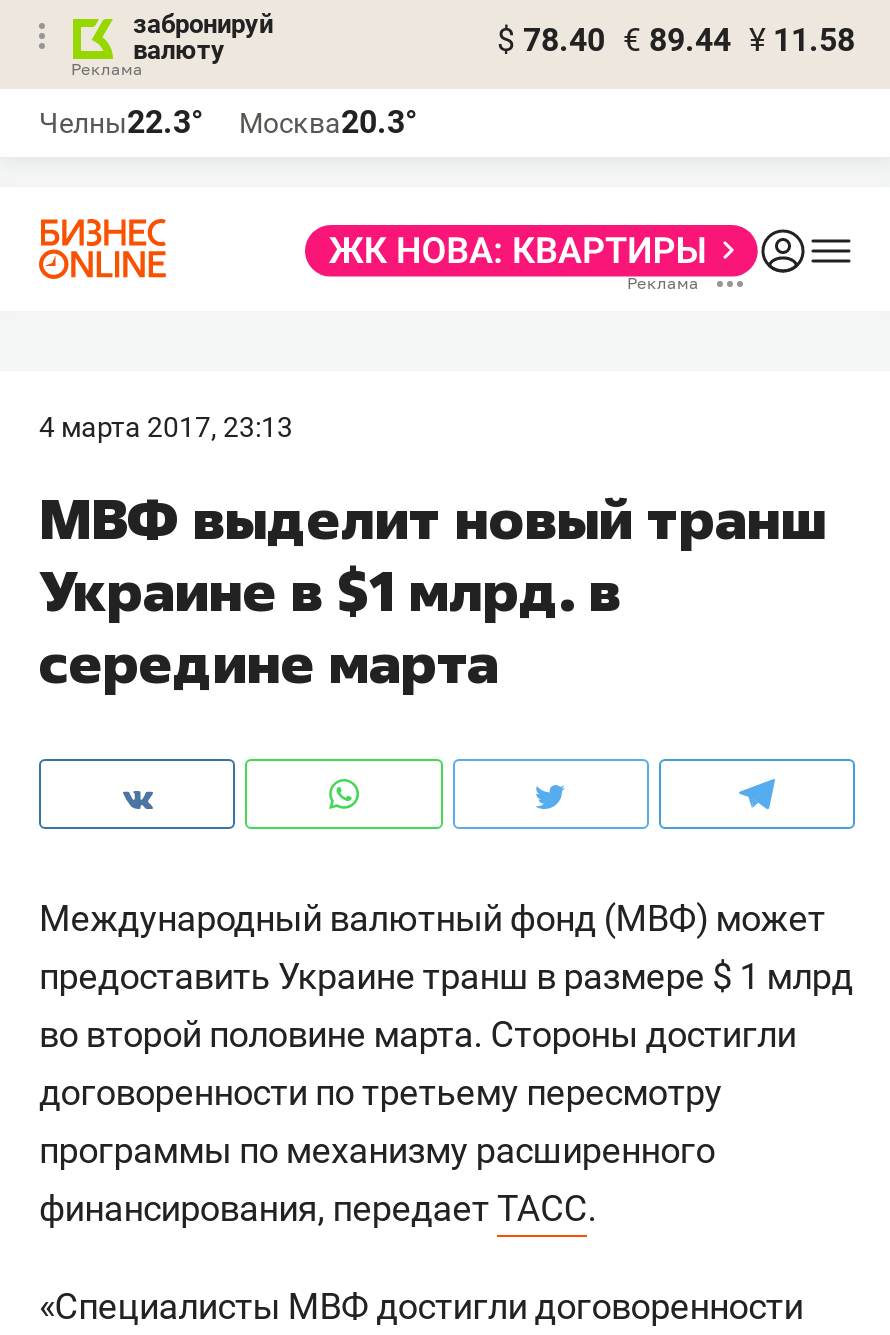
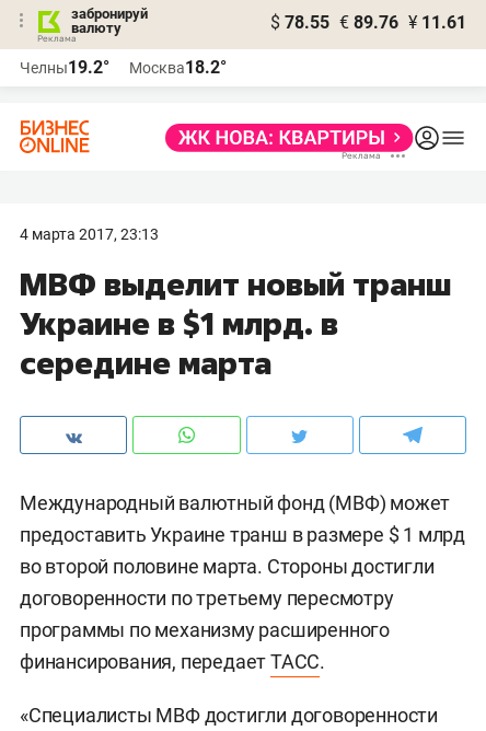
- $ 78.40 € 89.44 ¥ 11.58
+ $ 78.55 € 89.76 ¥ 11.61

- Челны22.3°
+ Челны19.2°

- Москва20.3°
+ Москва18.2°
